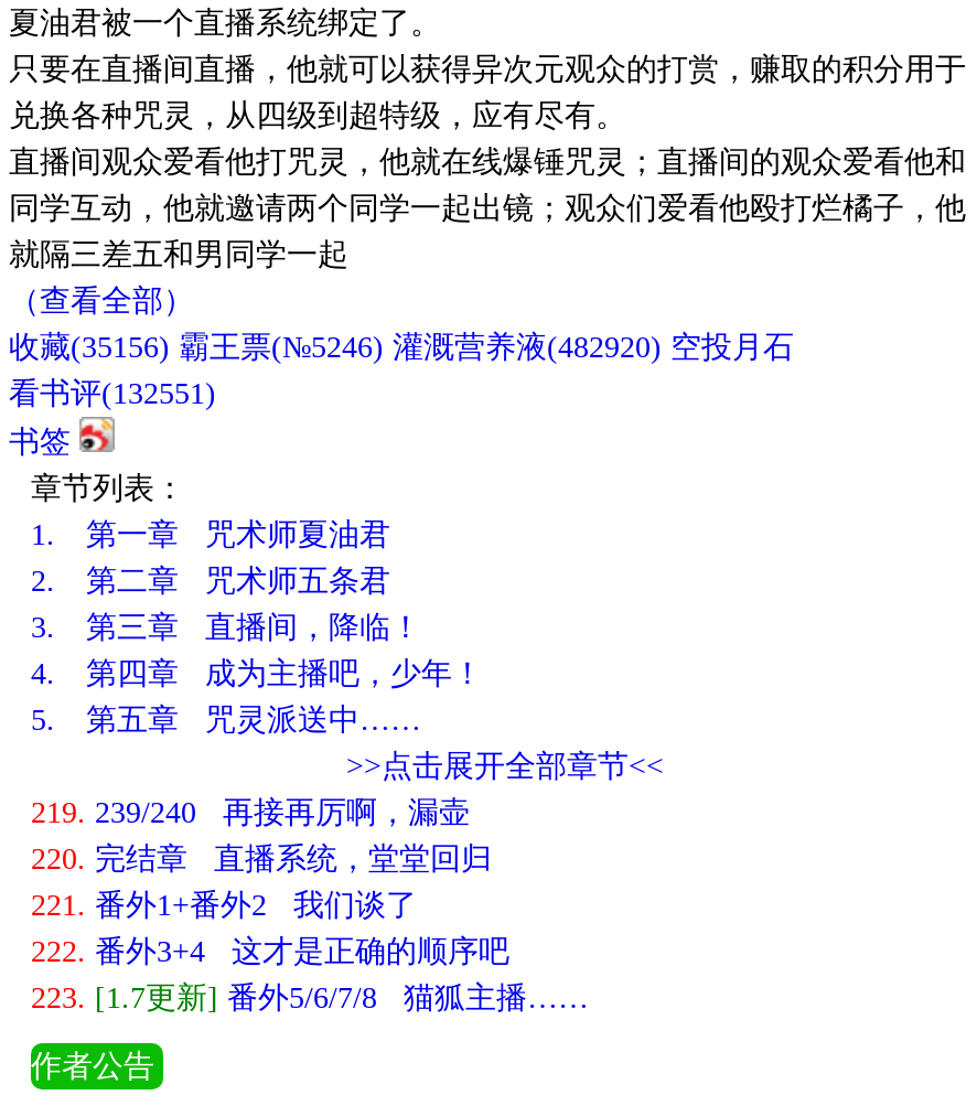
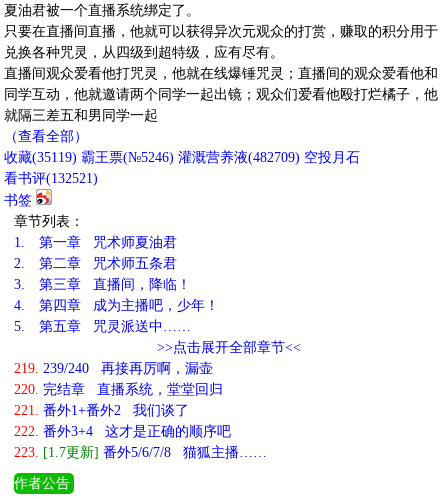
- 收藏(35156) 霸王票(№5246) 灌溉营养液(482920) 空投月石
+ 收藏(35119) 霸王票(№5246) 灌溉营养液(482709) 空投月石

- 看书评(132551)
+ 看书评(132521)
